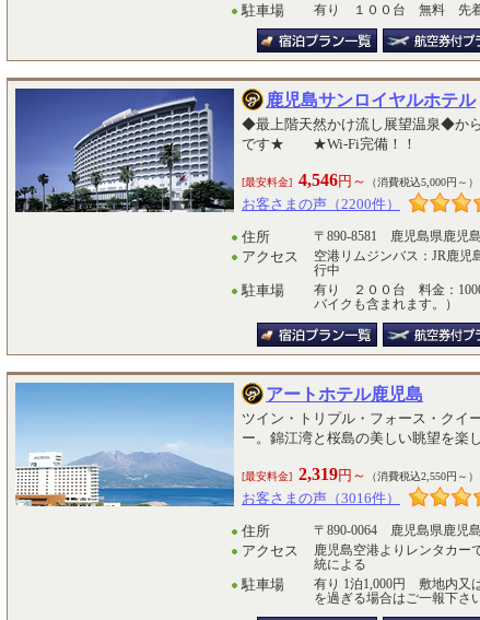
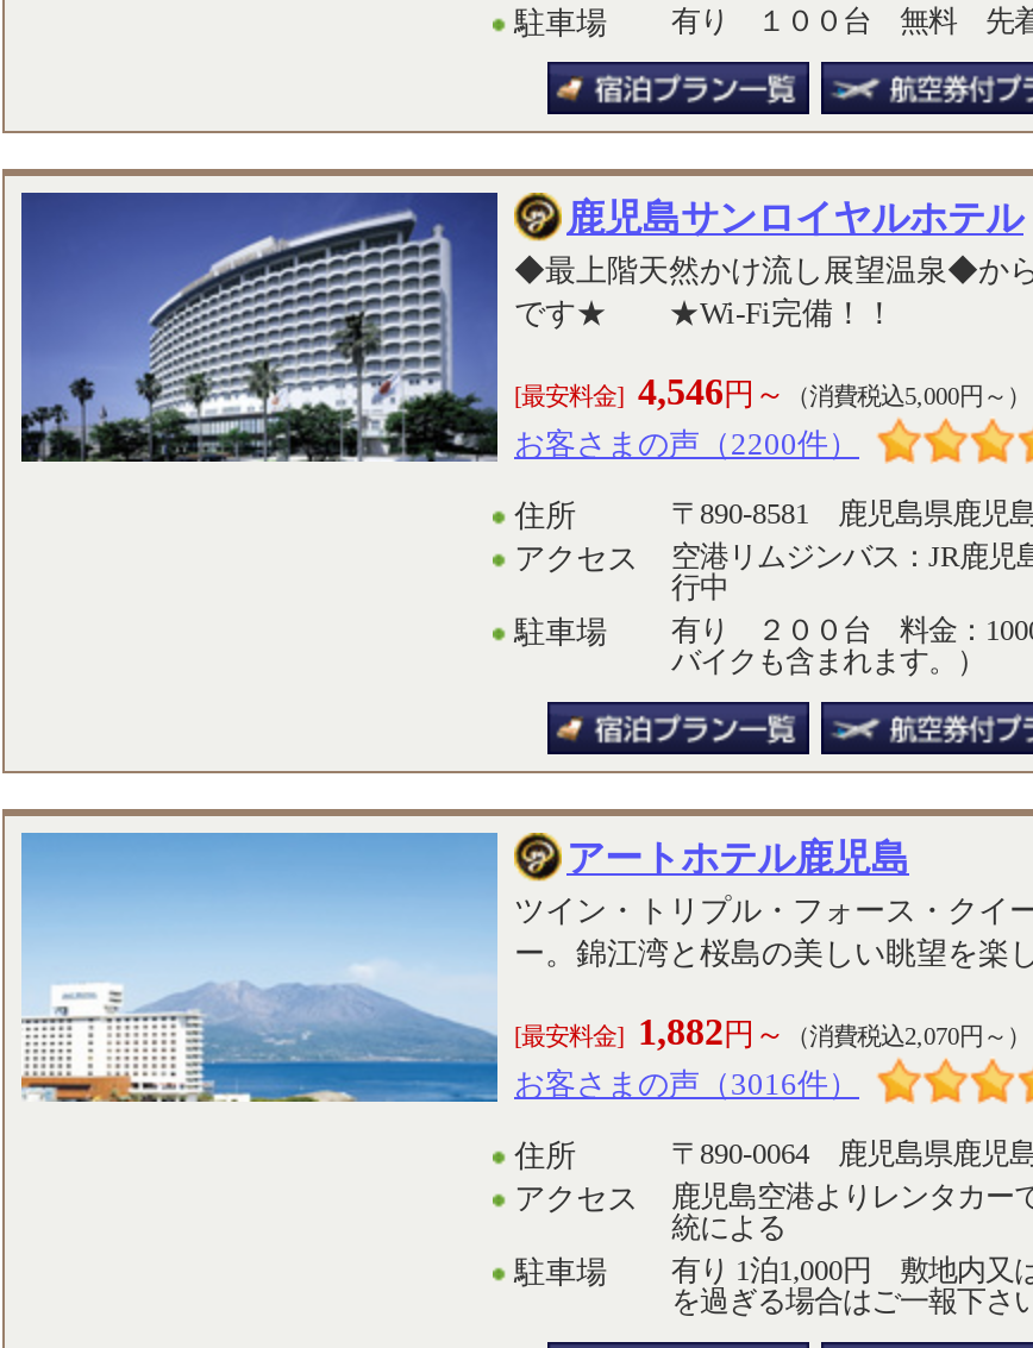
- [最安料金] 2,319円～（消費税込2,550円～）
+ [最安料金] 1,882円～（消費税込2,070円～）
